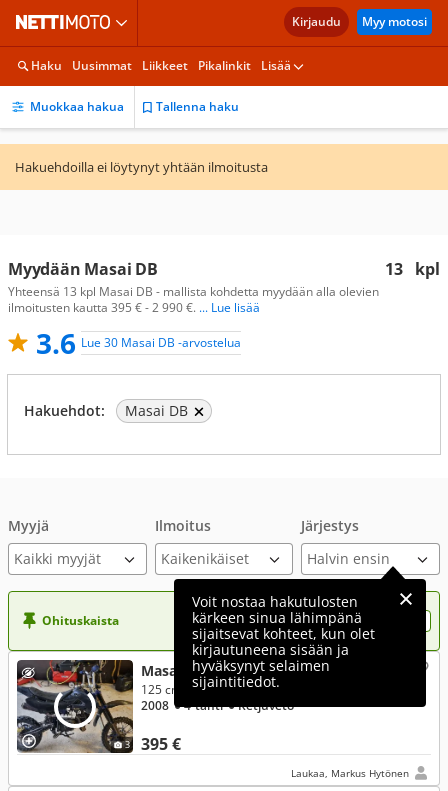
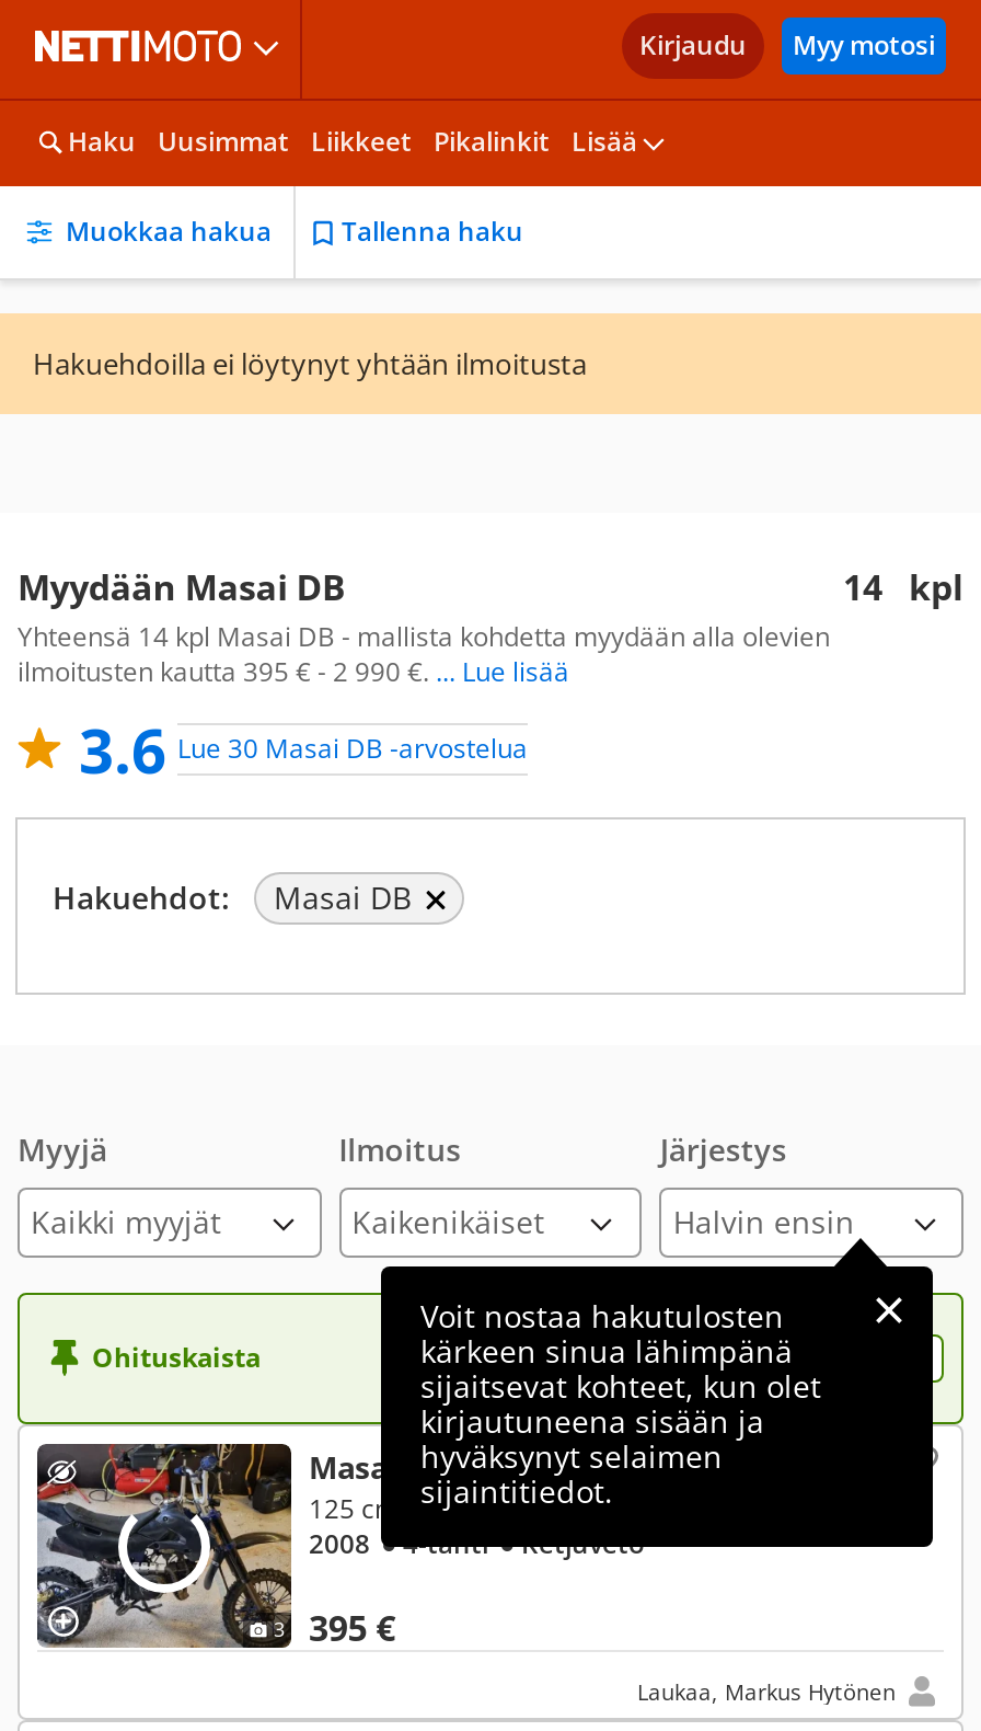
- 13 kpl
+ 14 kpl

- Yhteensä 13 kpl Masai DB - mallista kohdetta myydään alla olevien
+ Yhteensä 14 kpl Masai DB - mallista kohdetta myydään alla olevien
